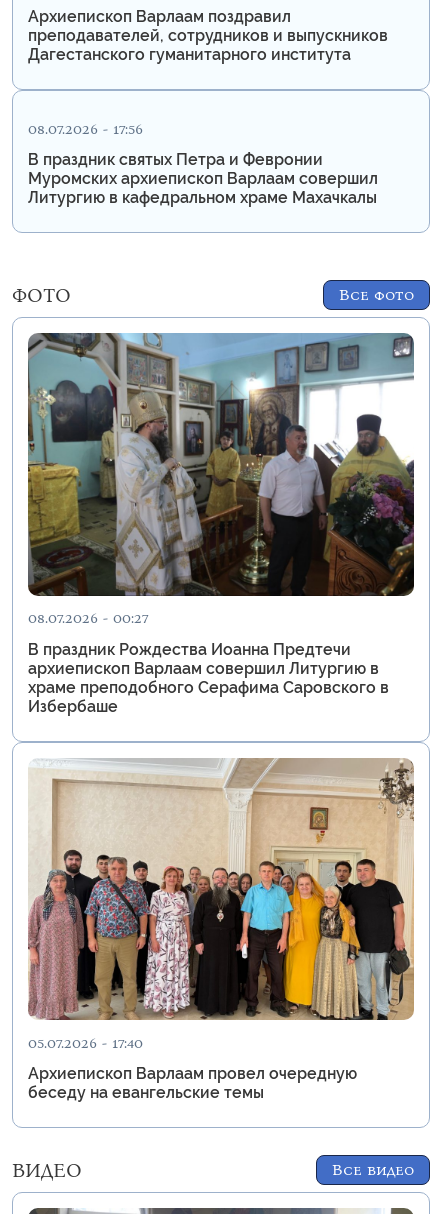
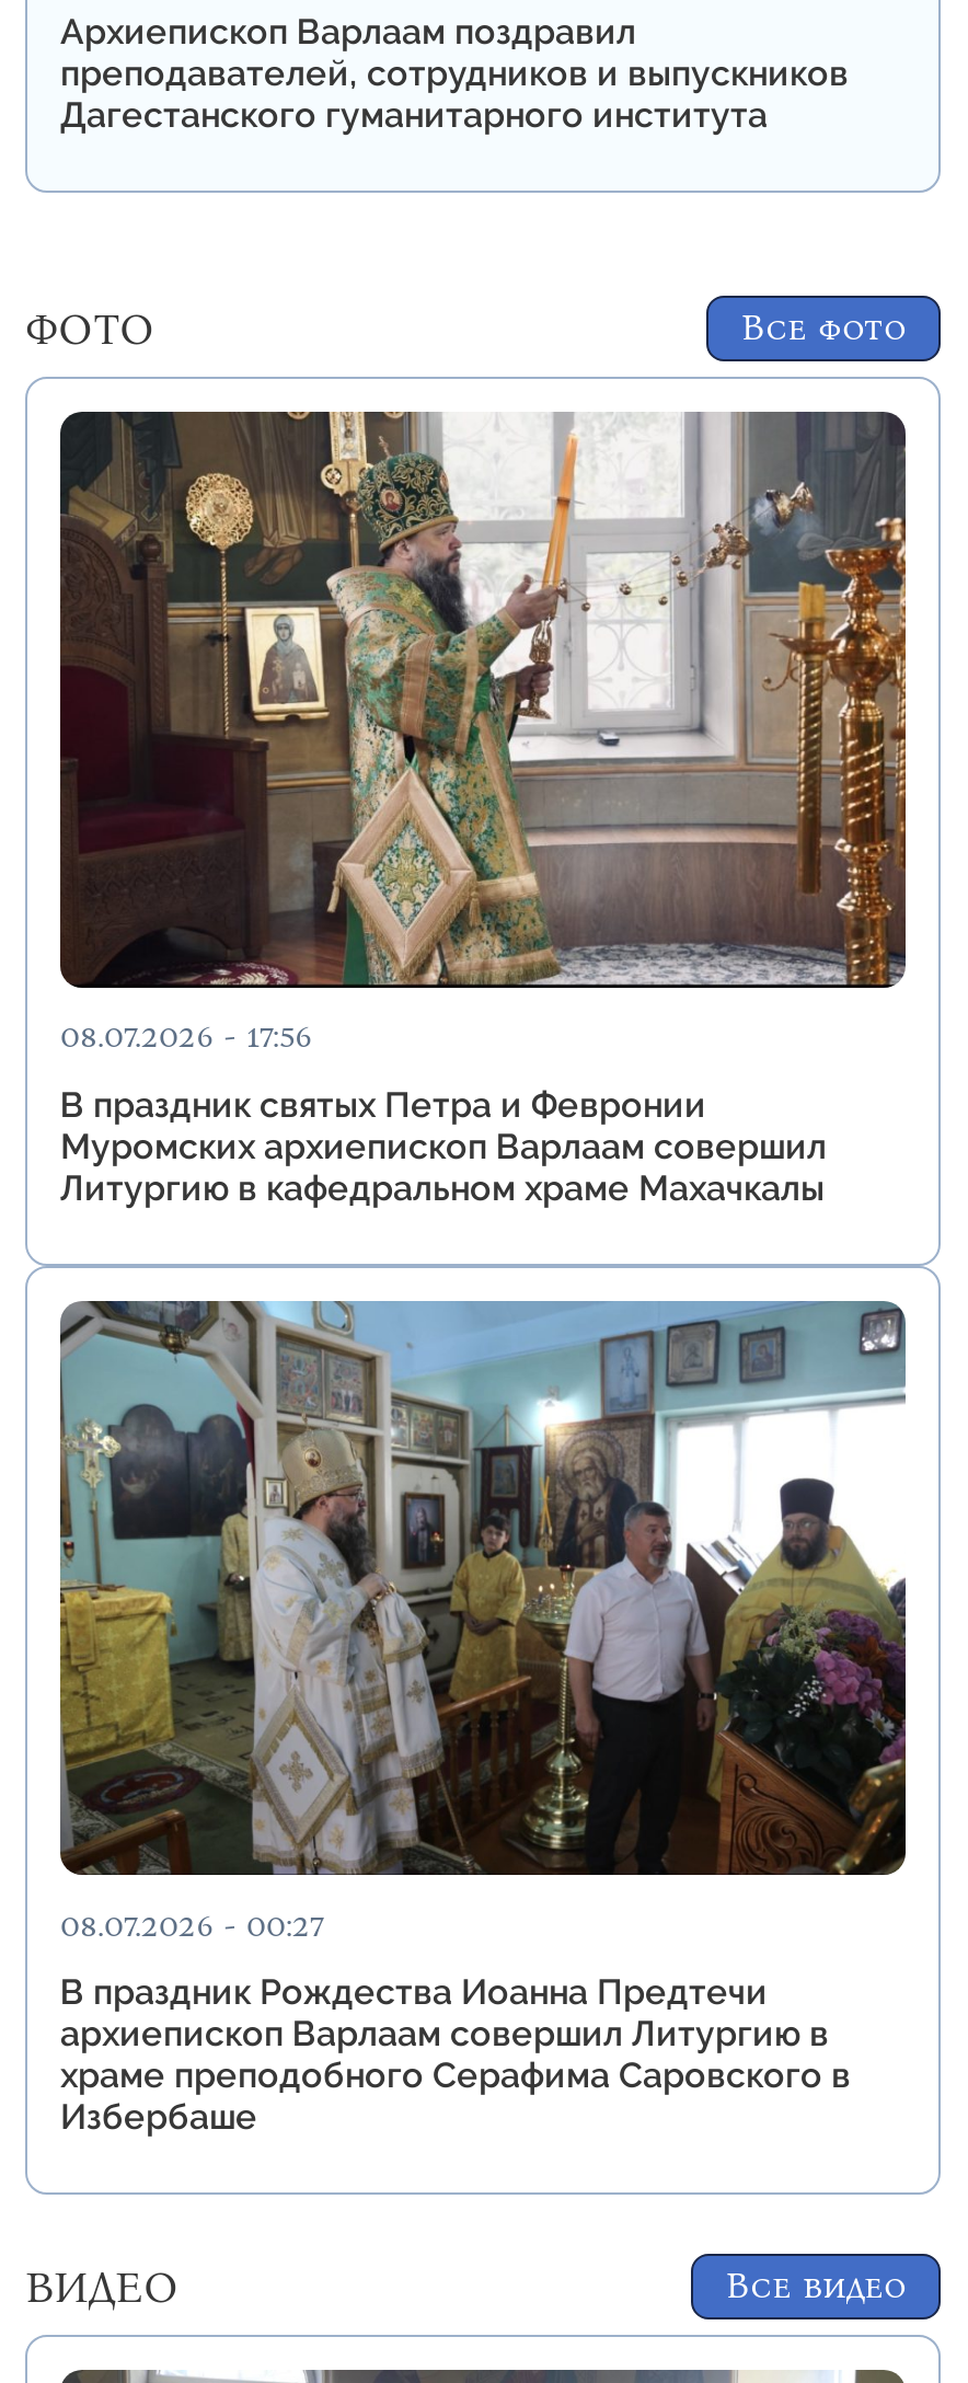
+ [image]

moved down: 08.07.2026 - 17:56 | В праздник святых Петра и Февронии | Муромских архиепископ Варлаам совершил | Литургию в кафедральном храме Махачкалы

moved up: ФОТО | Все фото

moved down: [image] | 08.07.2026 - 00:27 | В праздник Рождества Иоанна Предтечи | архиепископ Варлаам совершил Литургию в | храме преподобного Серафима Саровского в | Избербаше

- [image]
- 05.07.2026 - 17:40
- Архиепископ Варлаам провел очередную
- беседу на евангельские темы
